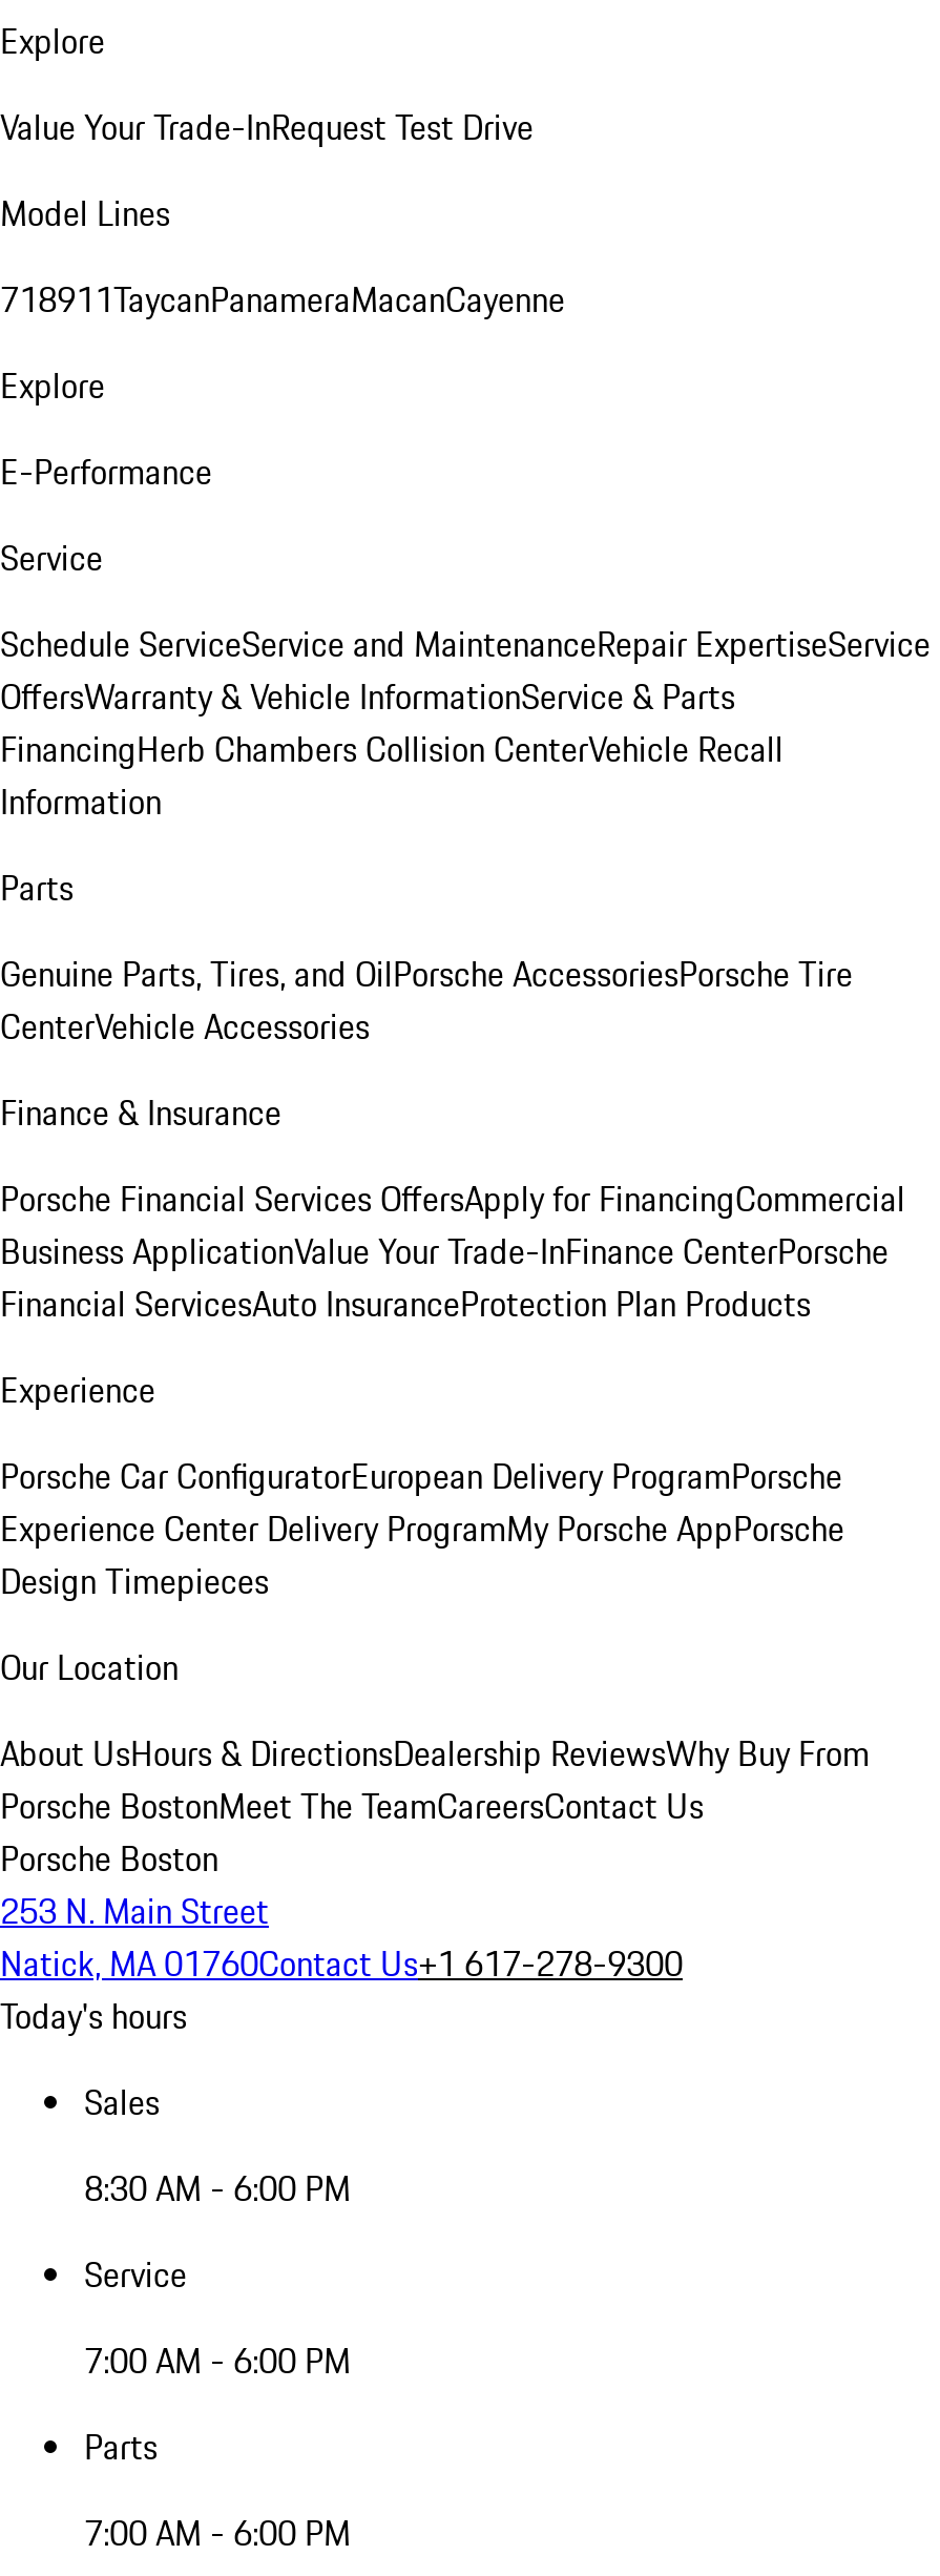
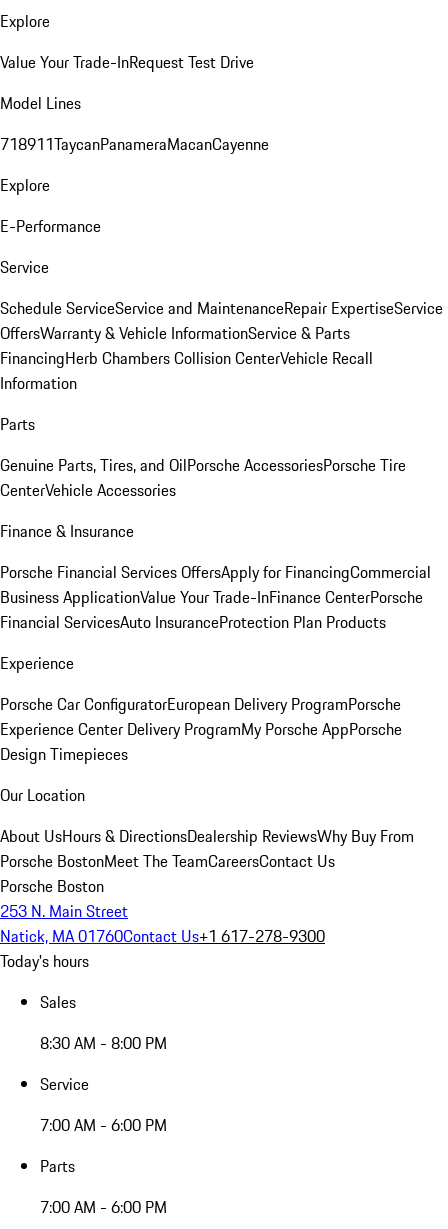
- 8:30 AM - 6:00 PM
+ 8:30 AM - 8:00 PM
